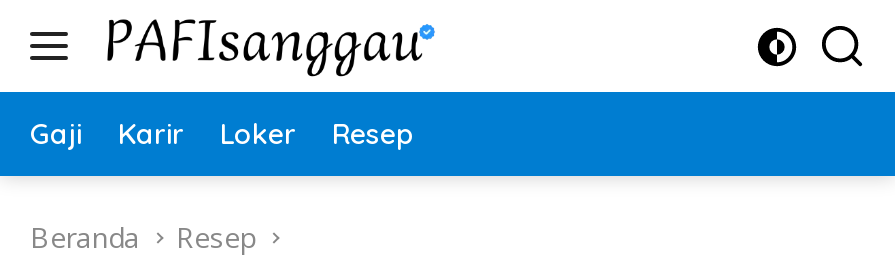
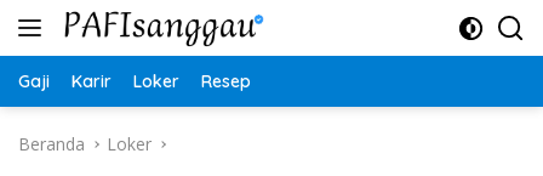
- Resep
+ Loker
